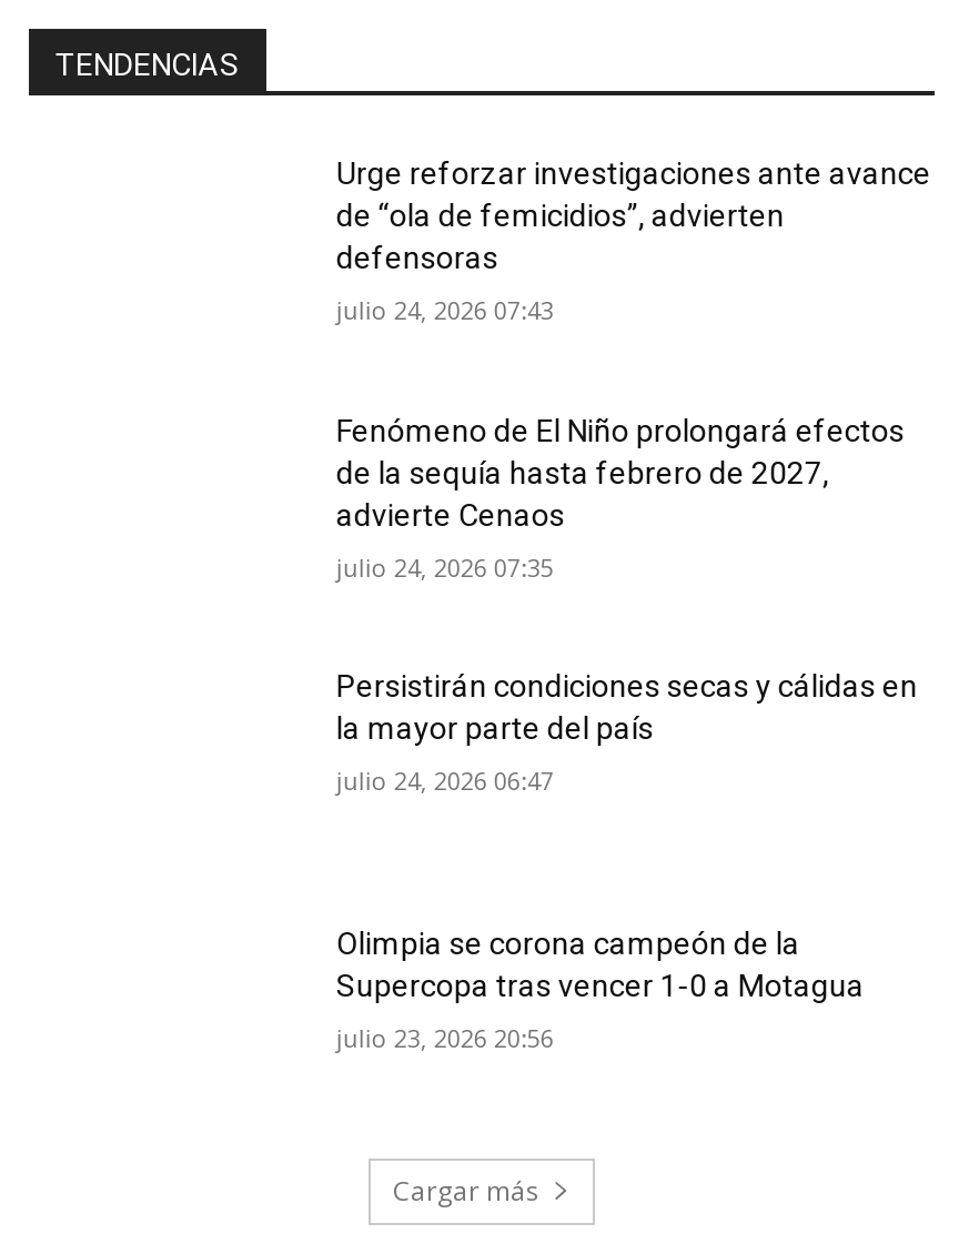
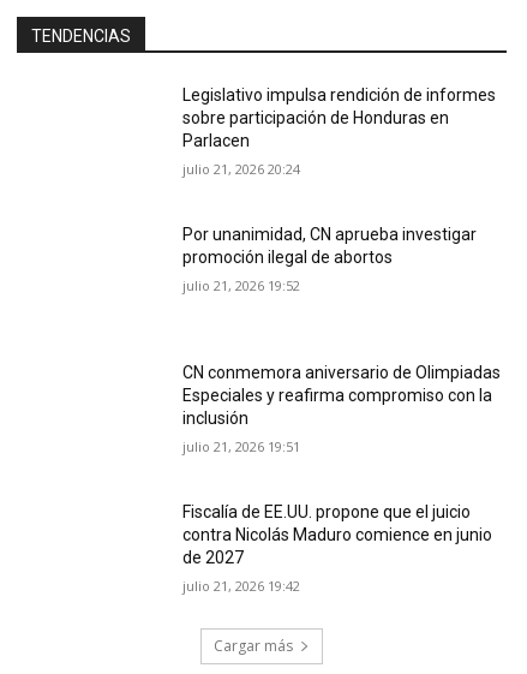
- Urge reforzar investigaciones ante avance
- de “ola de femicidios”, advierten
- defensoras
+ Legislativo impulsa rendición de informes
+ sobre participación de Honduras en
+ Parlacen

- julio 24, 2026 07:43
+ julio 21, 2026 20:24

- Fenómeno de El Niño prolongará efectos
- de la sequía hasta febrero de 2027,
- advierte Cenaos
+ Por unanimidad, CN aprueba investigar
+ promoción ilegal de abortos

- julio 24, 2026 07:35
+ julio 21, 2026 19:52

- Persistirán condiciones secas y cálidas en
- la mayor parte del país
+ CN conmemora aniversario de Olimpiadas
+ Especiales y reafirma compromiso con la
+ inclusión

- julio 24, 2026 06:47
+ julio 21, 2026 19:51

- Olimpia se corona campeón de la
- Supercopa tras vencer 1-0 a Motagua
+ Fiscalía de EE.UU. propone que el juicio
+ contra Nicolás Maduro comience en junio
+ de 2027

- julio 23, 2026 20:56
+ julio 21, 2026 19:42
